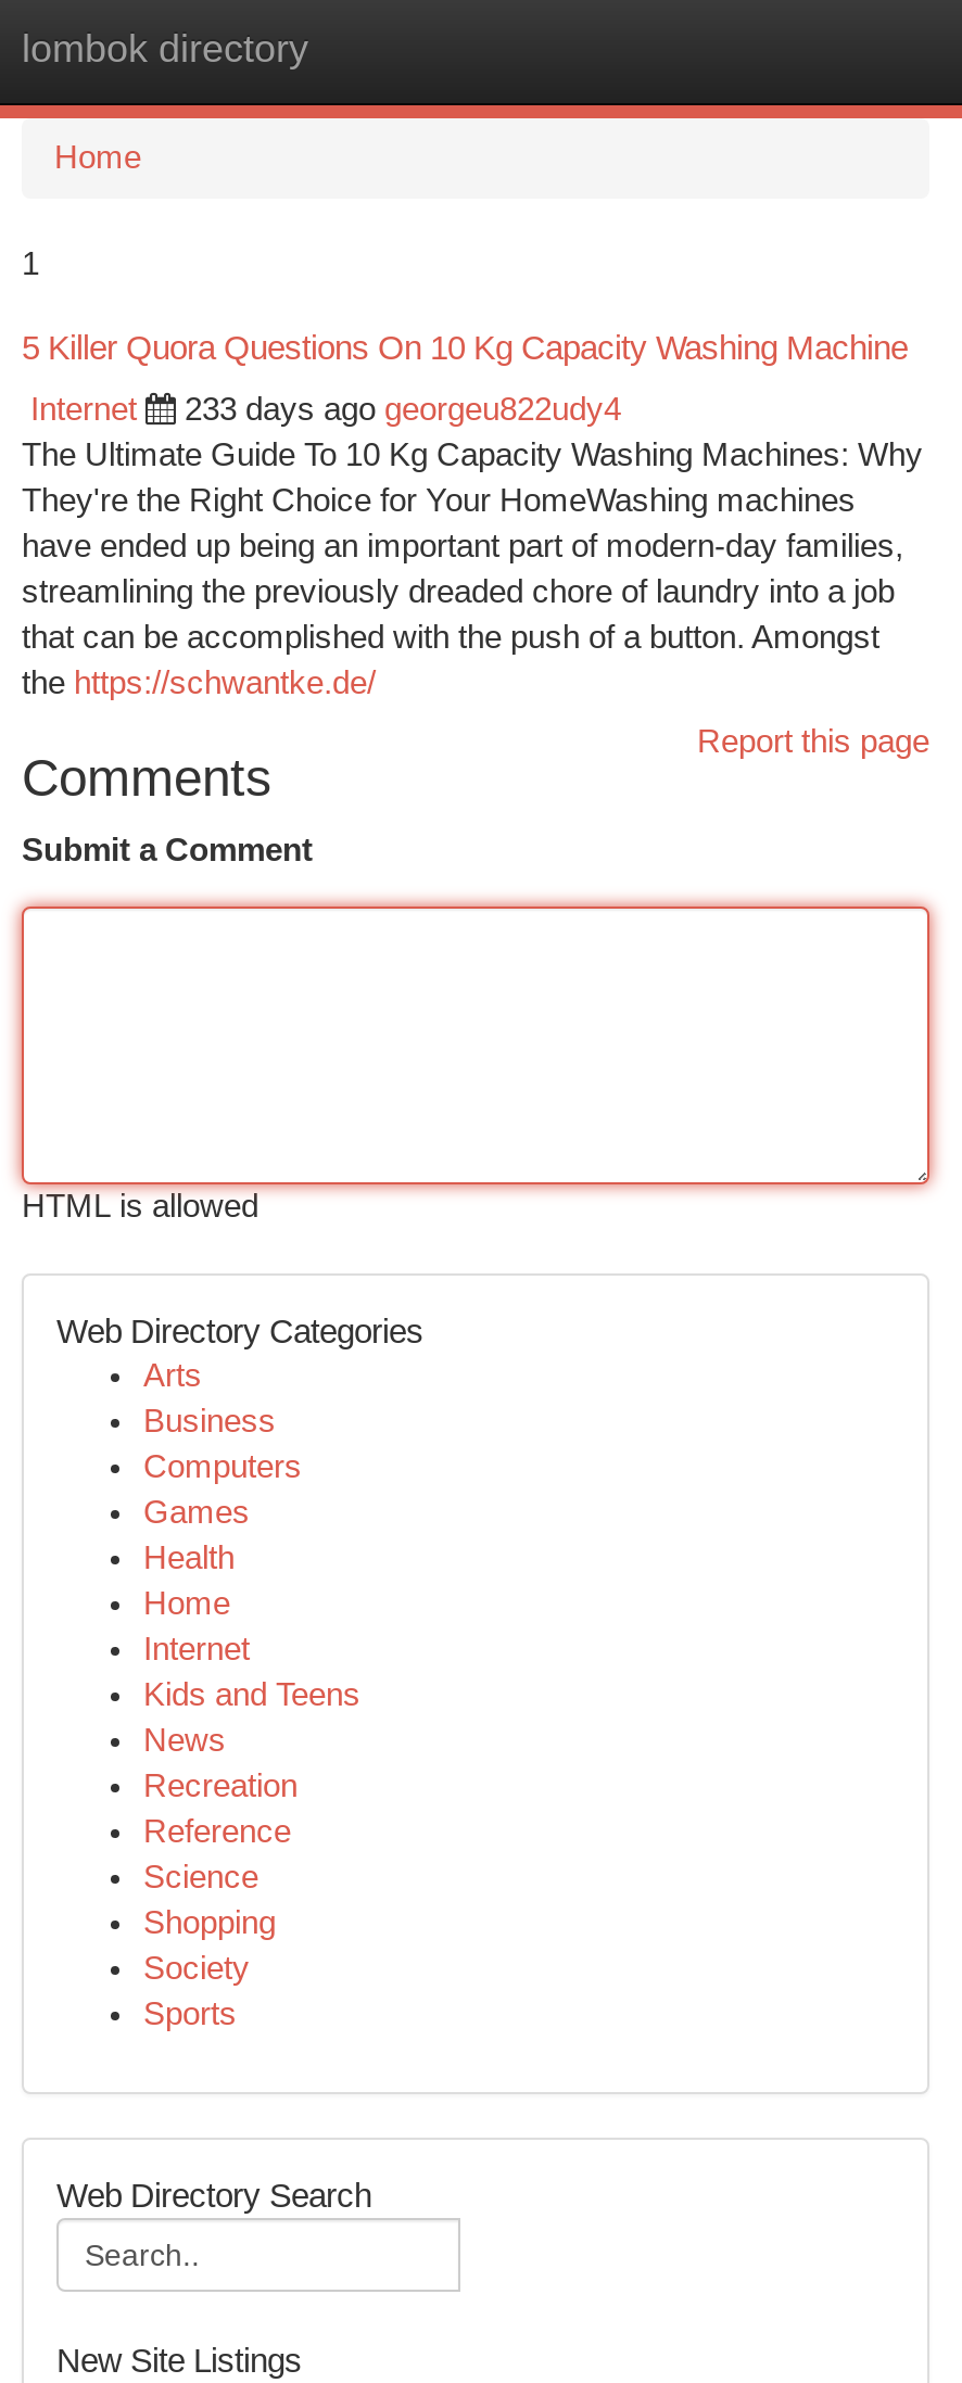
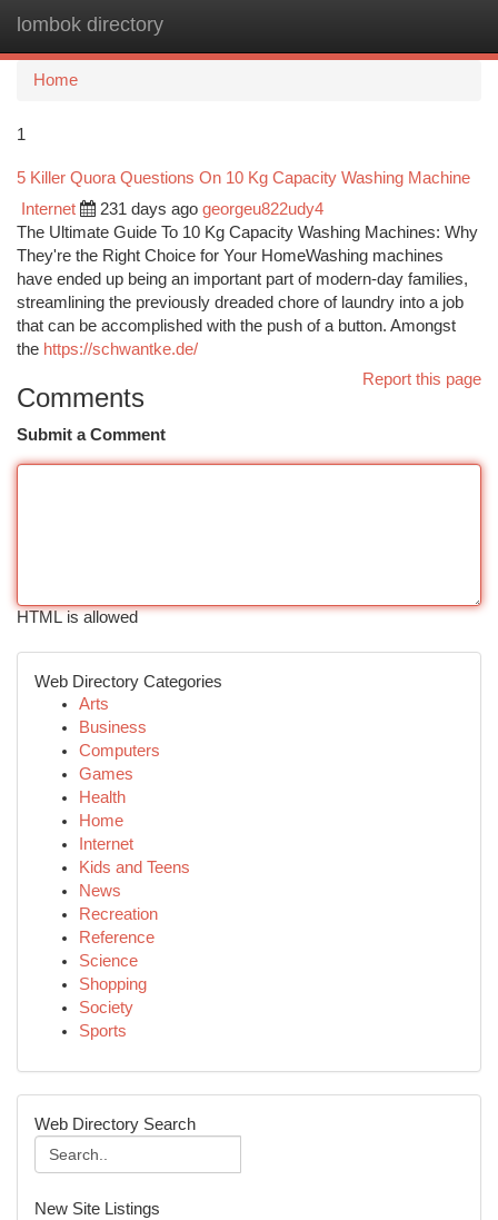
- 233 days ago georgeu822udy4
+ 231 days ago georgeu822udy4
